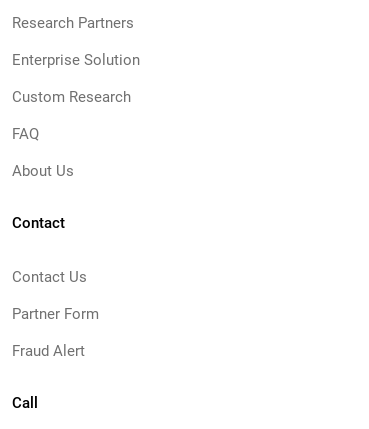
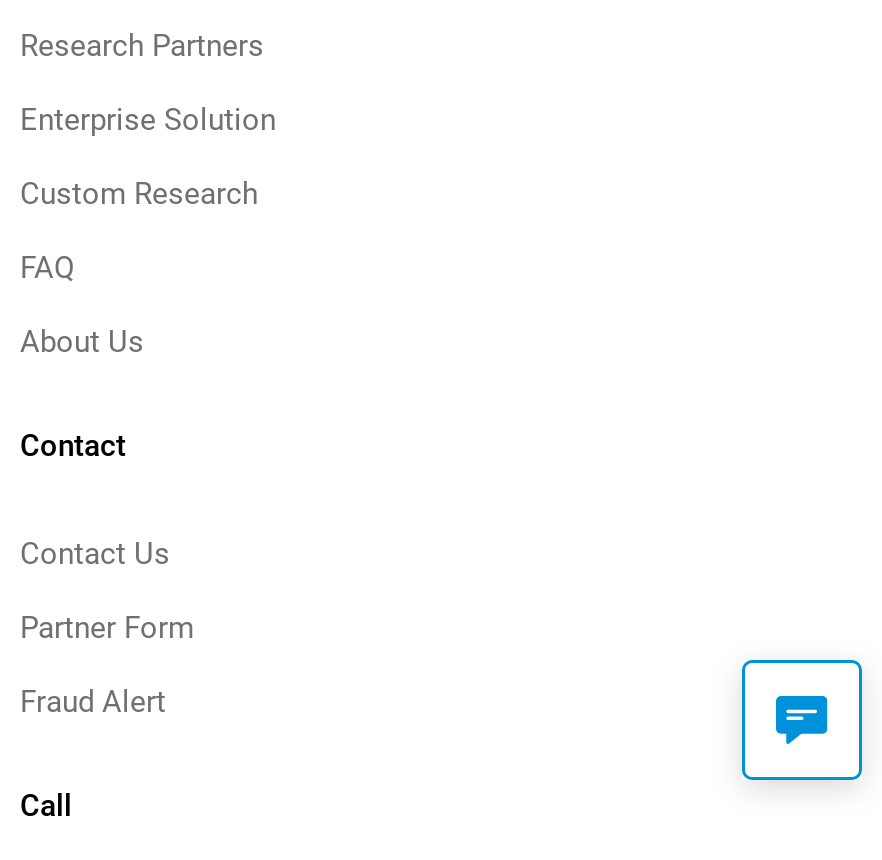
+ [image]
